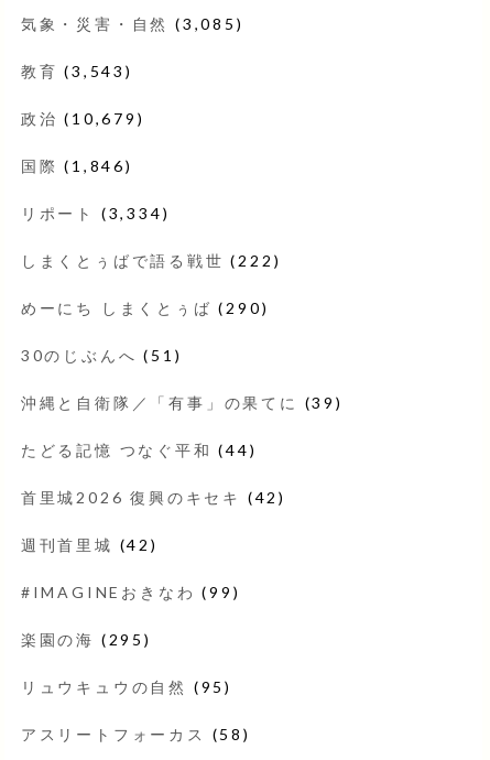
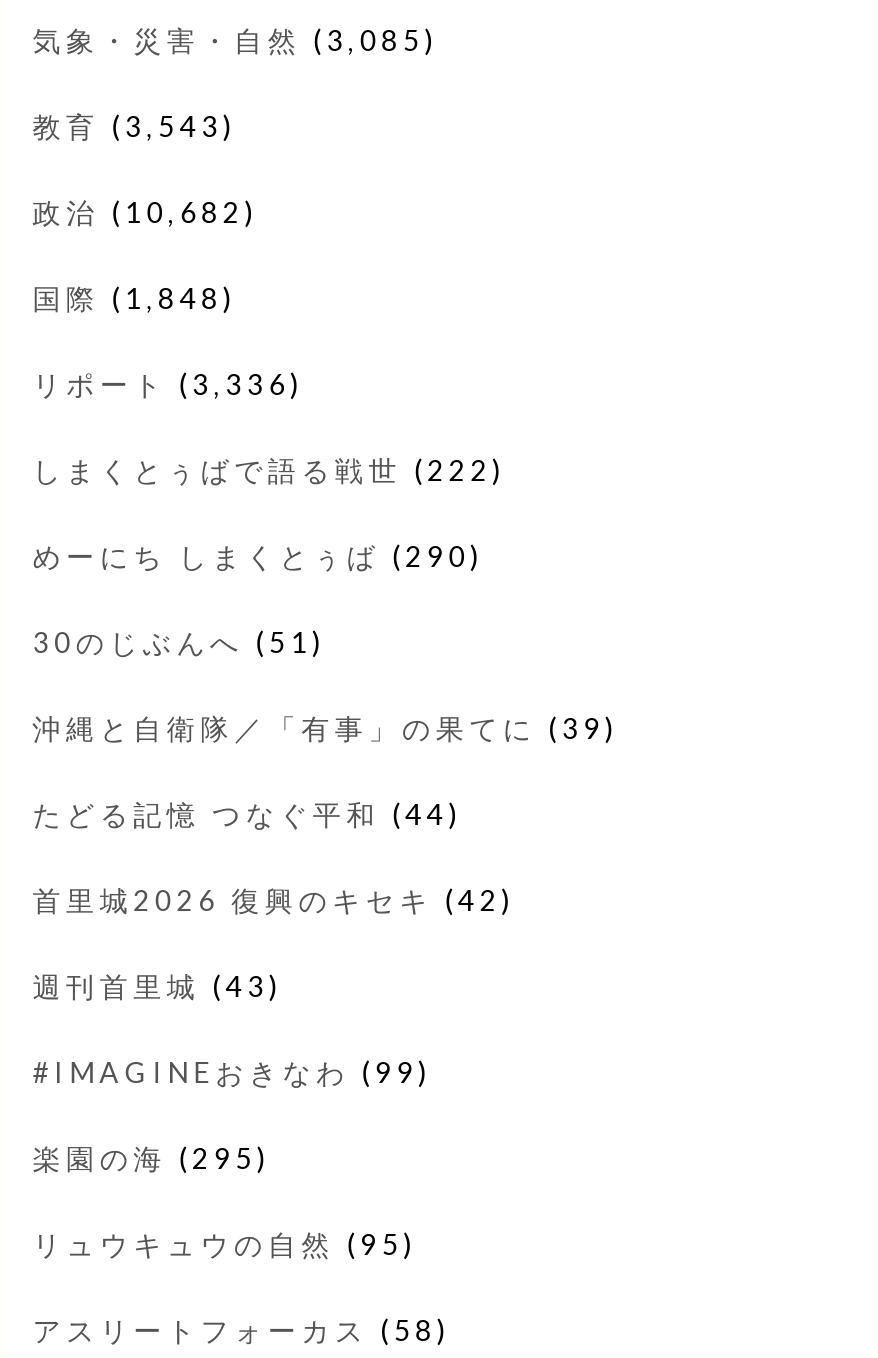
- 政治(10,679)
+ 政治(10,682)

- 国際(1,846)
+ 国際(1,848)

- リポート(3,334)
+ リポート(3,336)

- 週刊首里城(42)
+ 週刊首里城(43)
